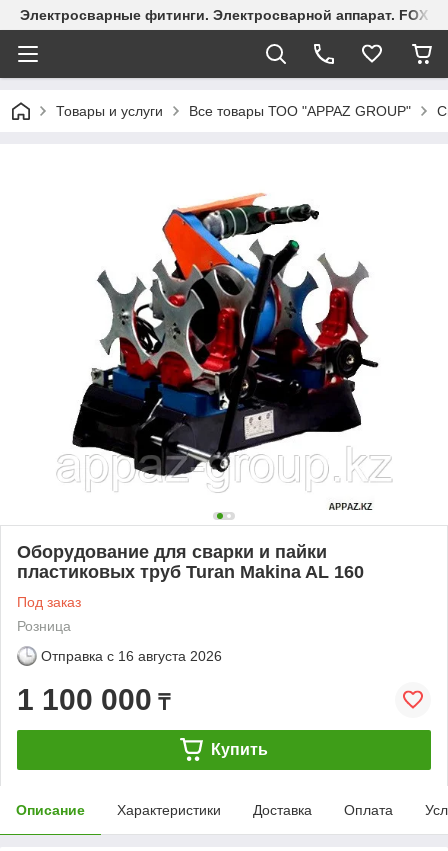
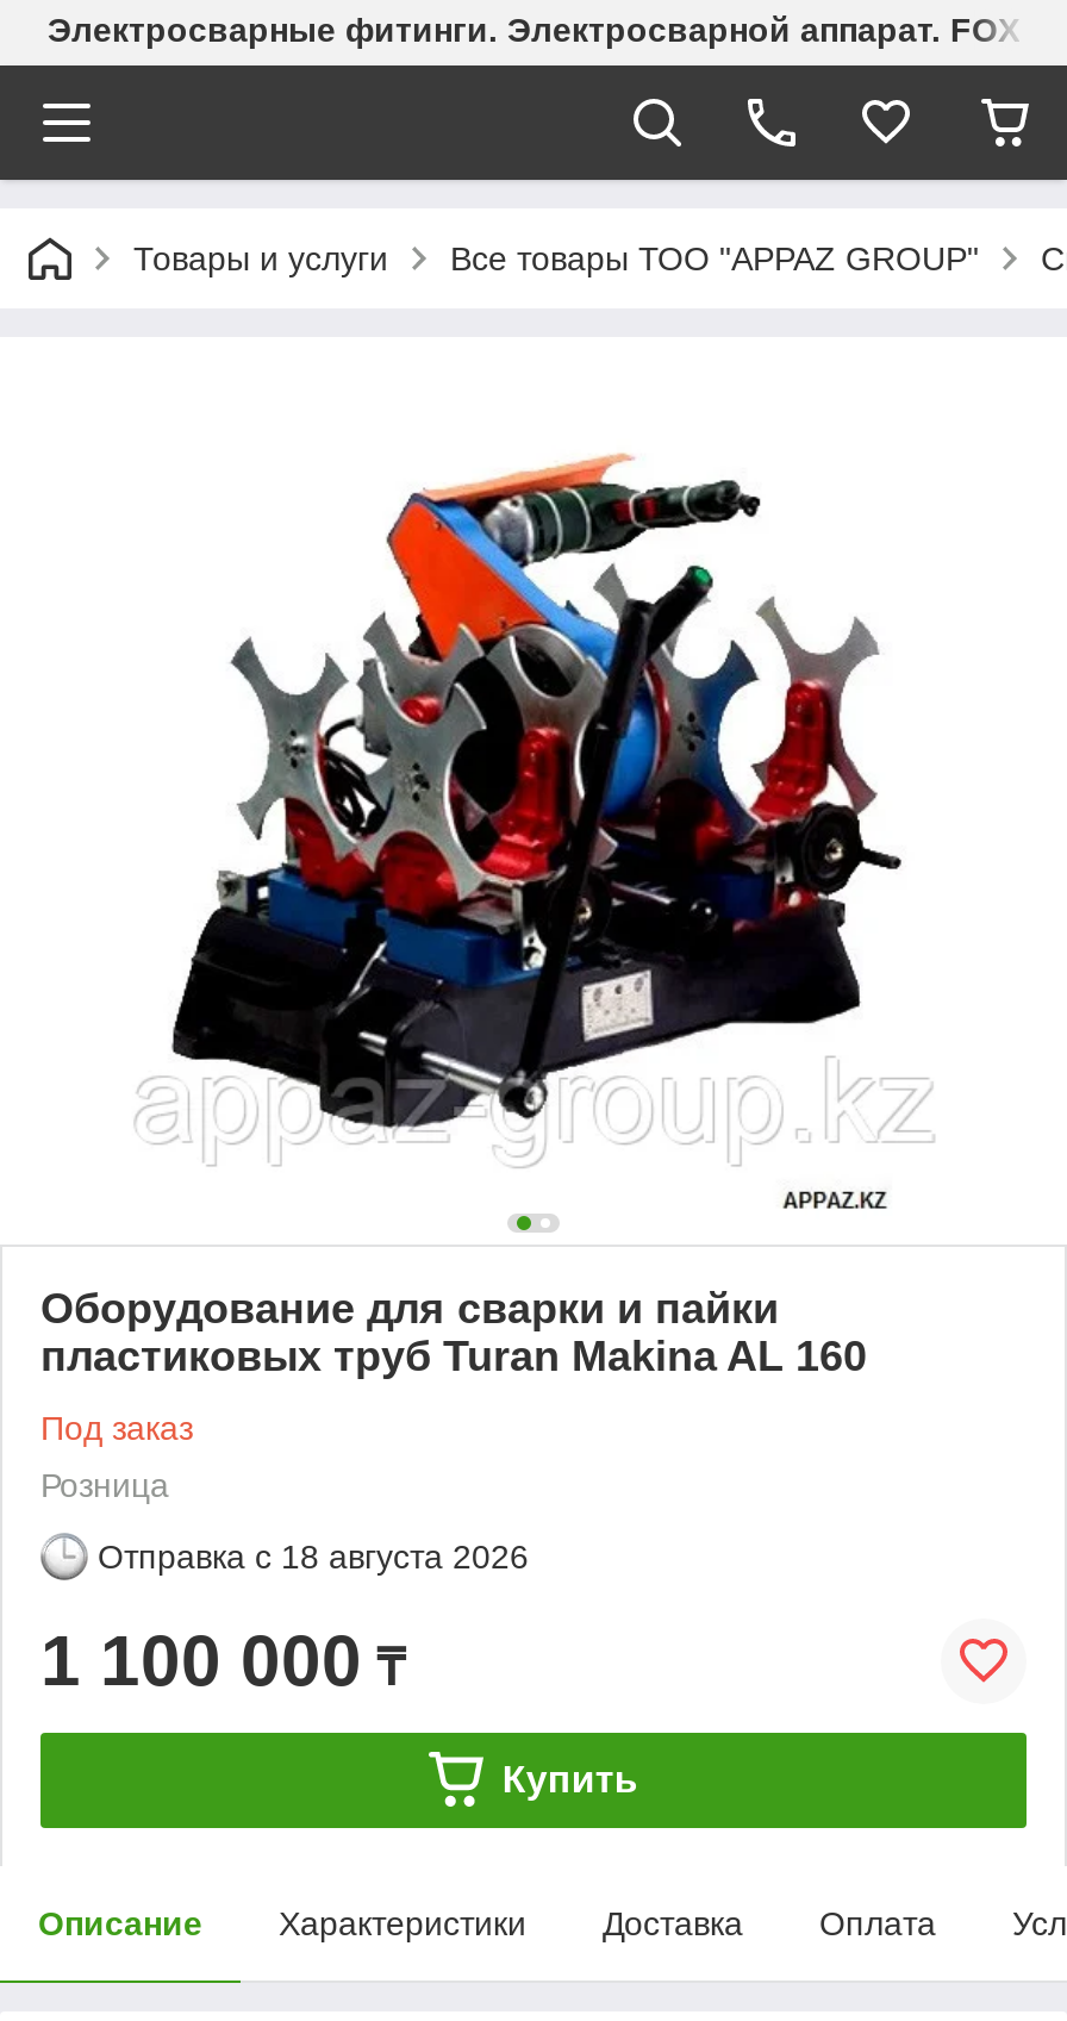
- Отправка с 16 августа 2026
+ Отправка с 18 августа 2026
